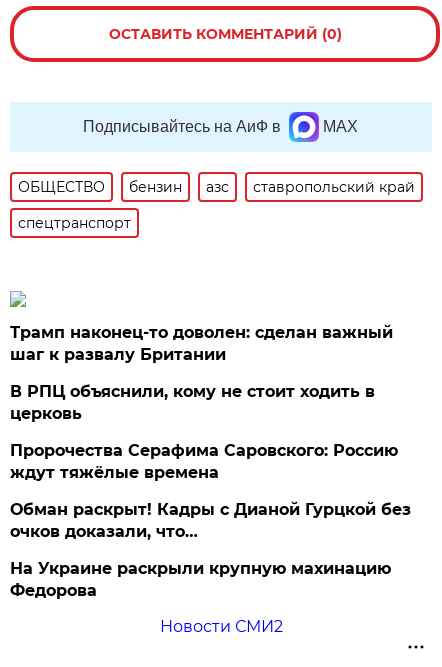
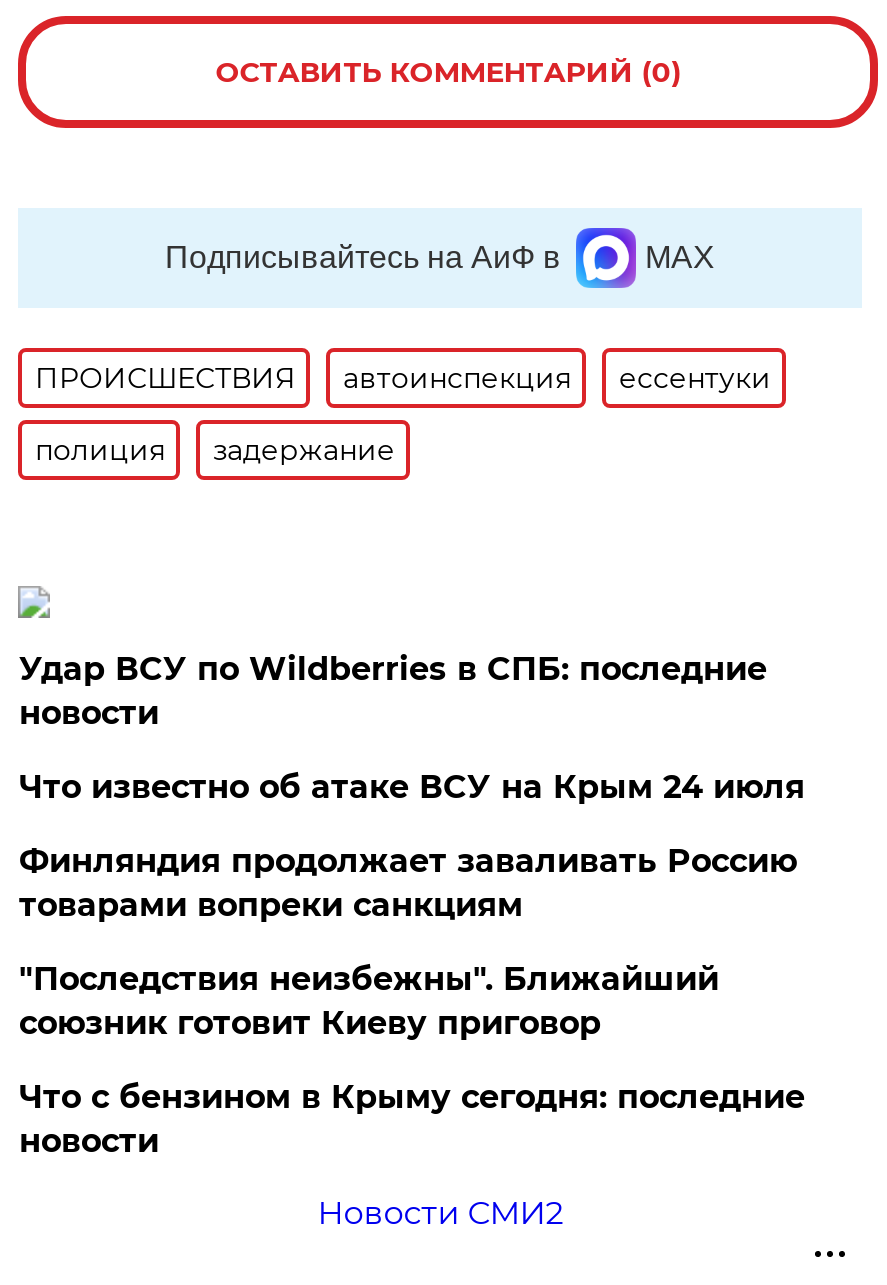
- ОБЩЕСТВО
- бензин
- азс
- ставропольский край
+ ПРОИСШЕСТВИЯ
+ автоинспекция
+ ессентуки

- спецтранспорт
+ полиция
+ задержание

- Трамп наконец-то доволен: сделан важный
- шаг к развалу Британии
+ Удар ВСУ по Wildberries в СПБ: последние
+ новости

- В РПЦ объяснили, кому не стоит ходить в
- церковь
+ Что известно об атаке ВСУ на Крым 24 июля

- Пророчества Серафима Саровского: Россию
- ждут тяжёлые времена
+ Финляндия продолжает заваливать Россию
+ товарами вопреки санкциям

- Обман раскрыт! Кадры с Дианой Гурцкой без
- очков доказали, что…
+ "Последствия неизбежны". Ближайший
+ союзник готовит Киеву приговор

- На Украине раскрыли крупную махинацию
- Федорова
+ Что с бензином в Крыму сегодня: последние
+ новости
